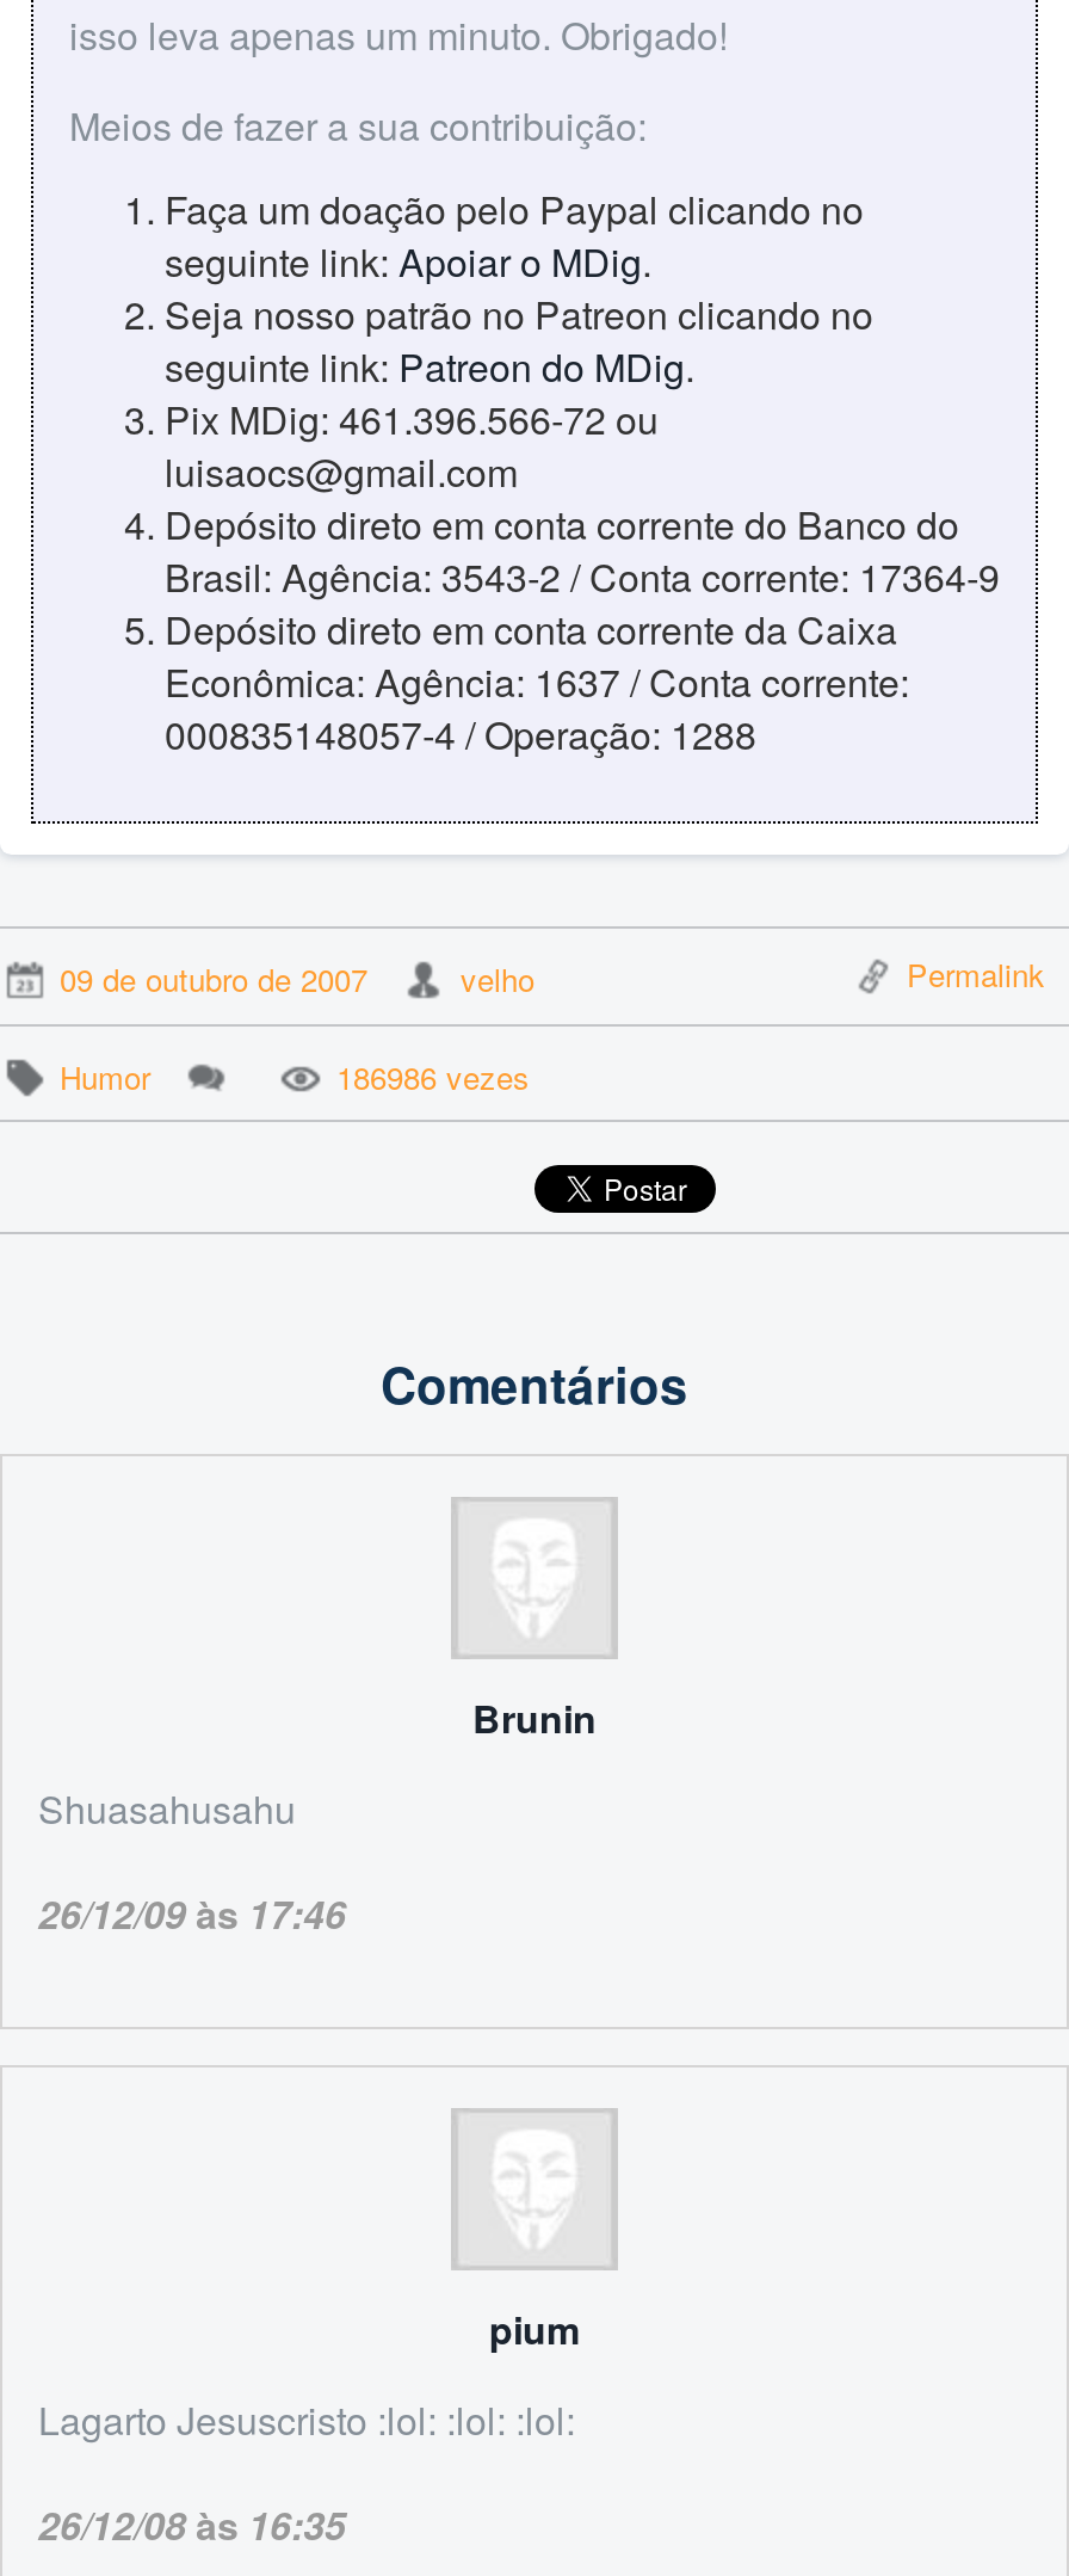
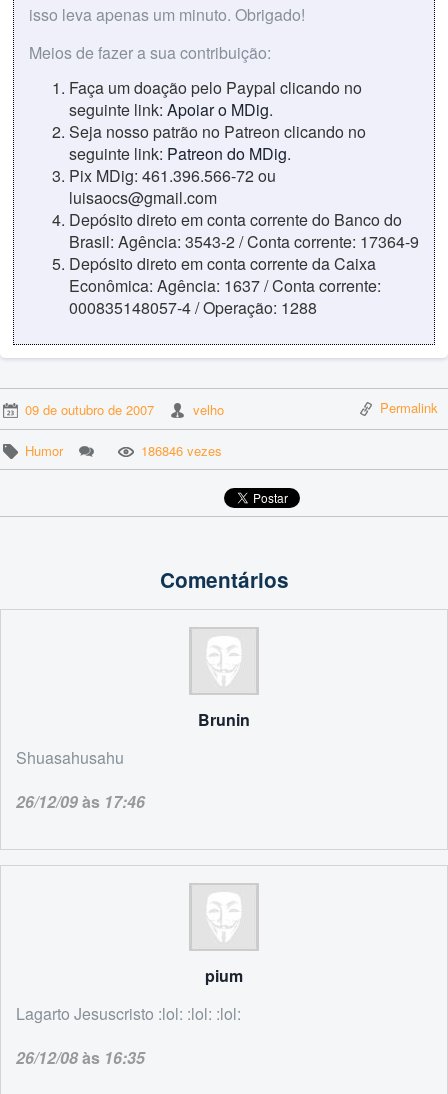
- 186986 vezes
+ 186846 vezes
